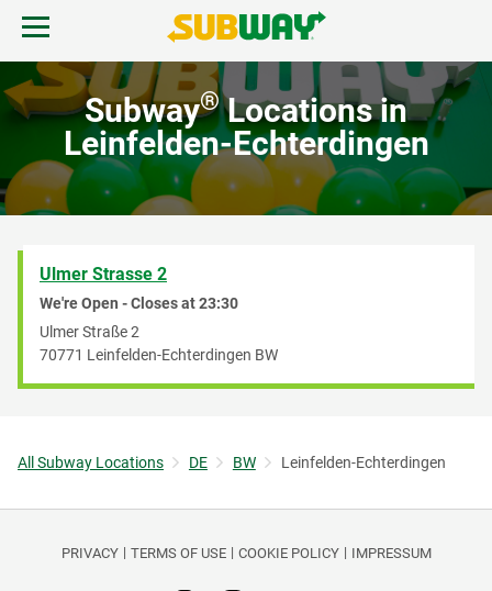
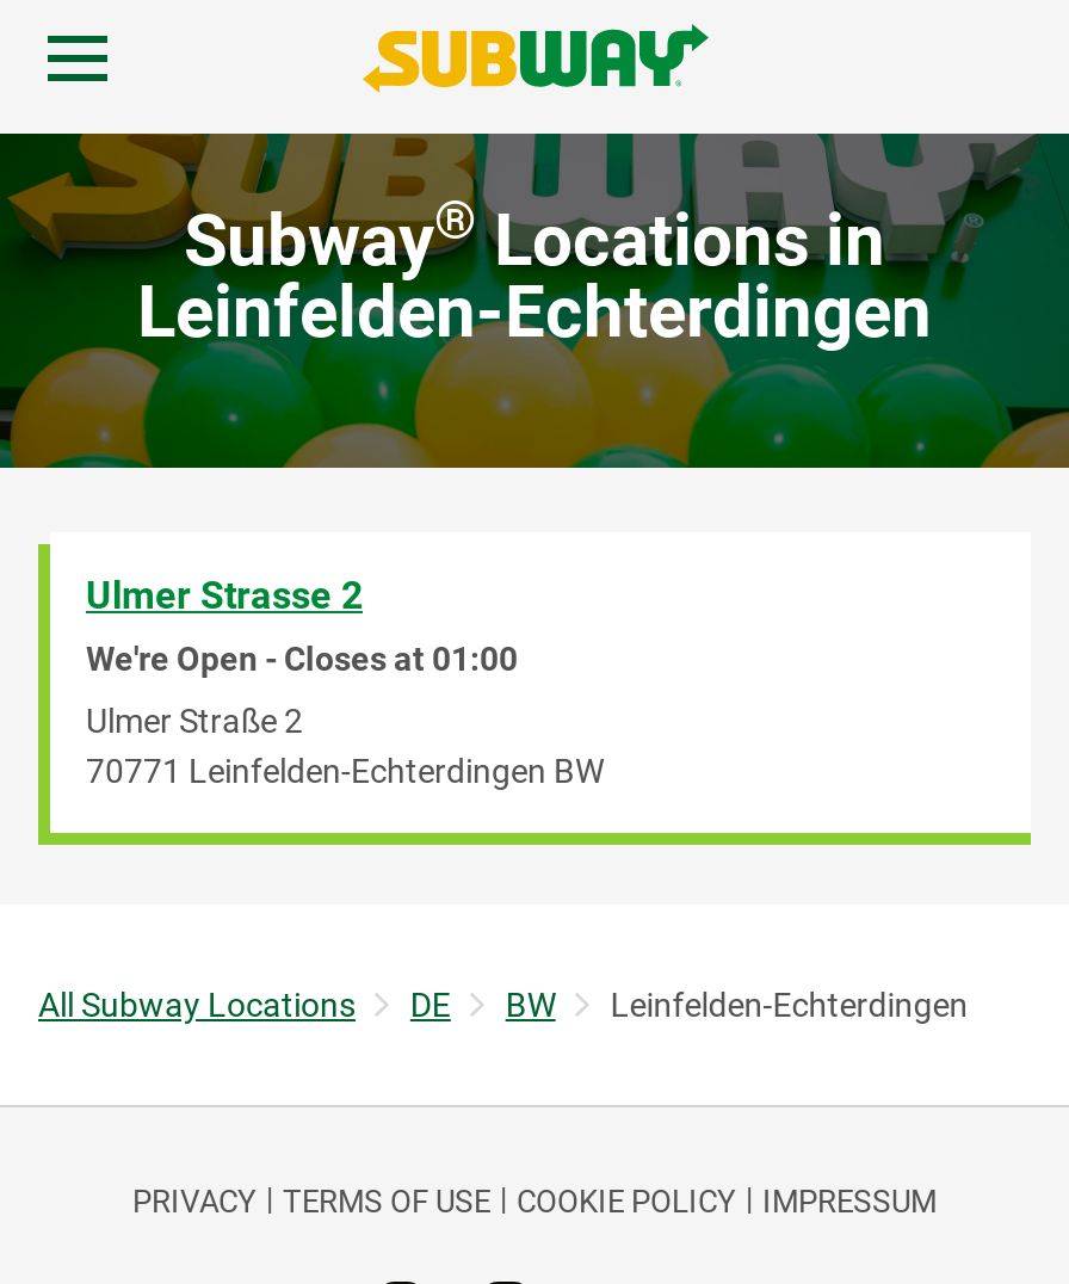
- We're Open - Closes at 23:30
+ We're Open - Closes at 01:00
